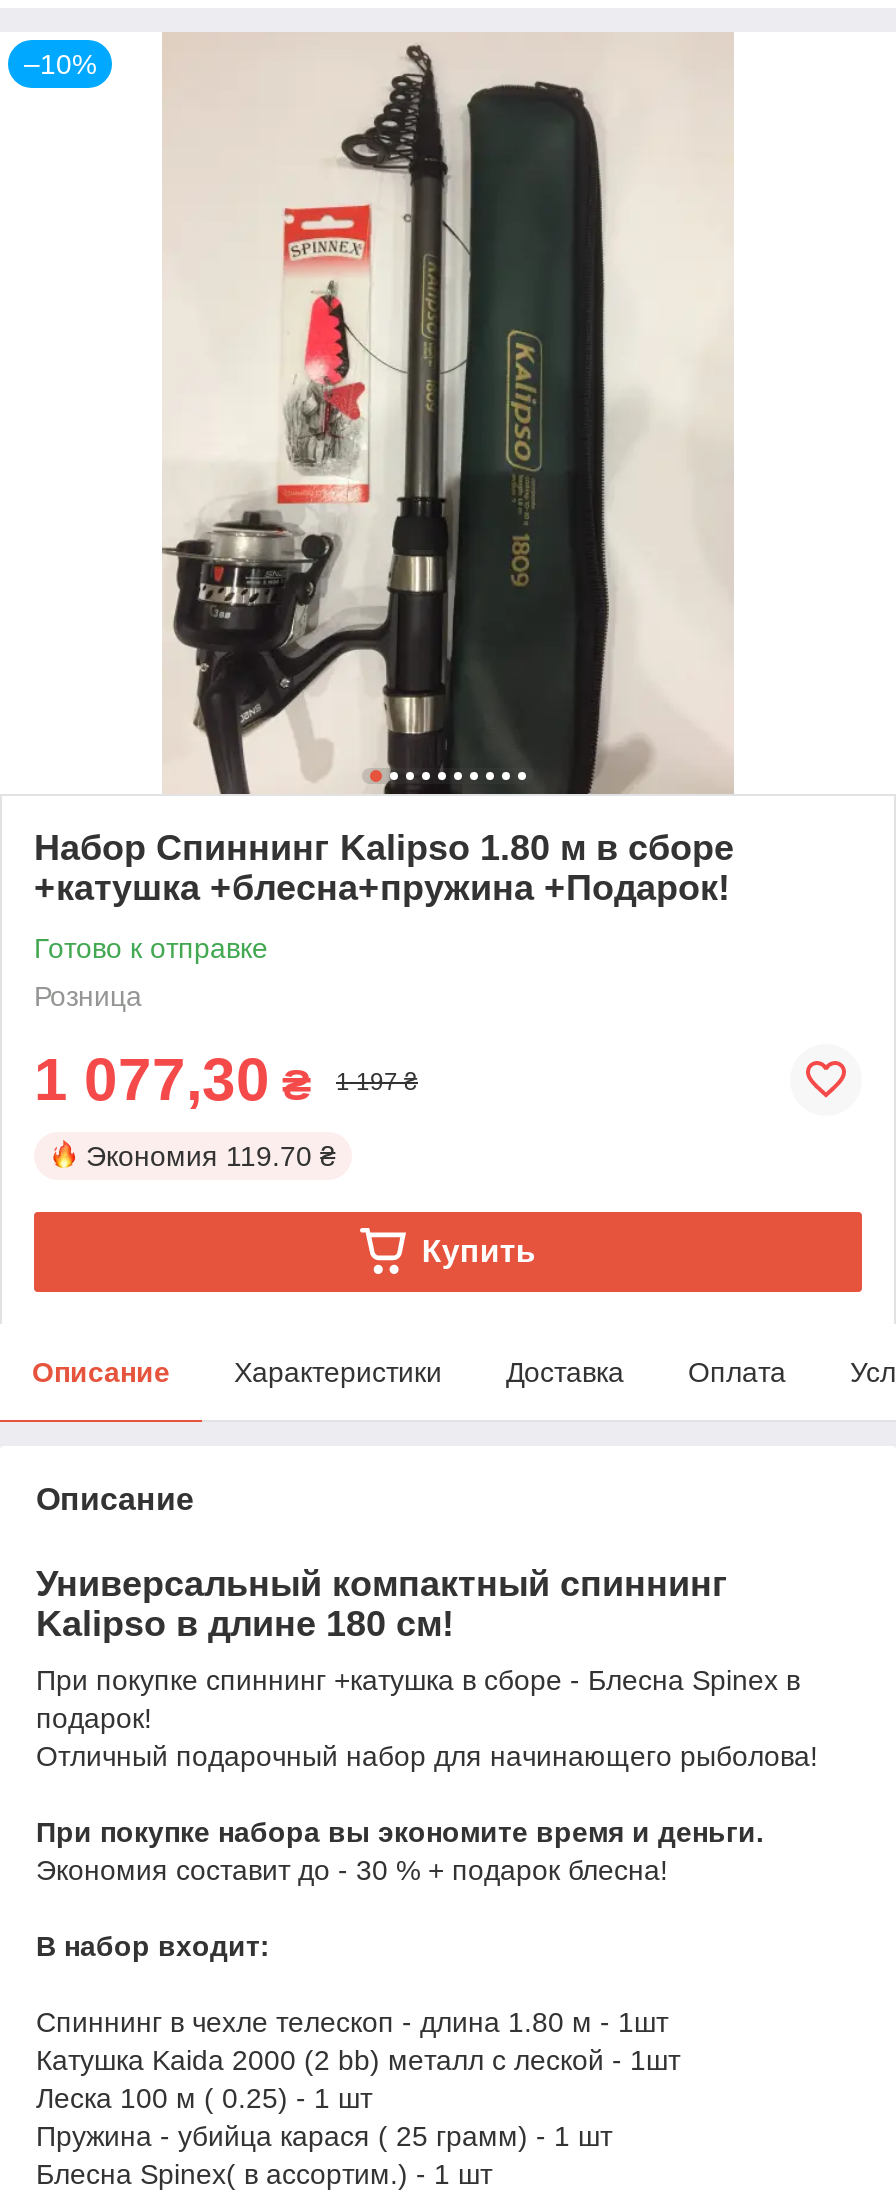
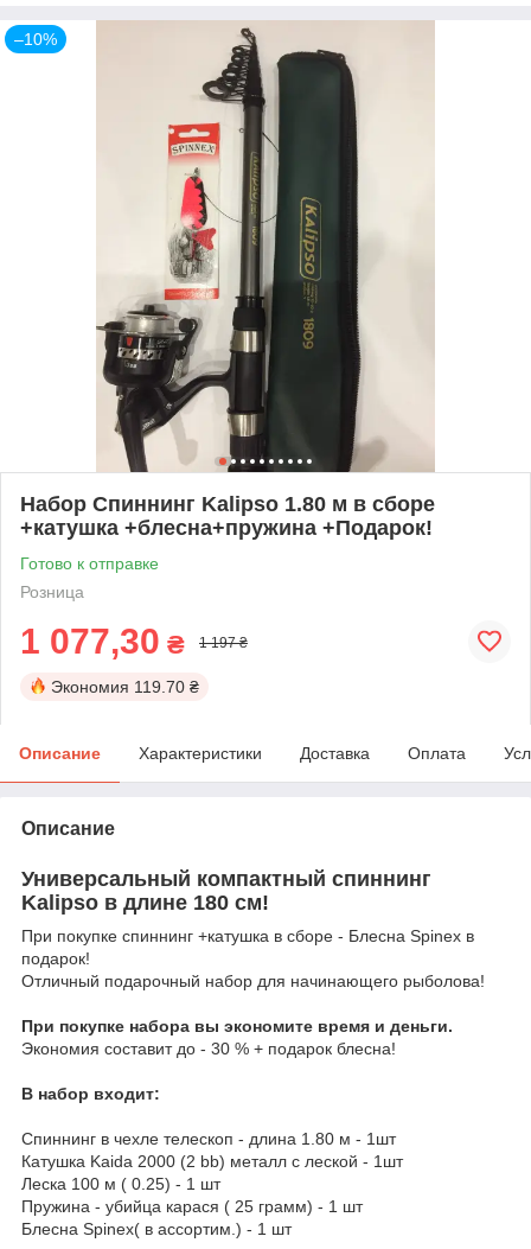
- Купить
